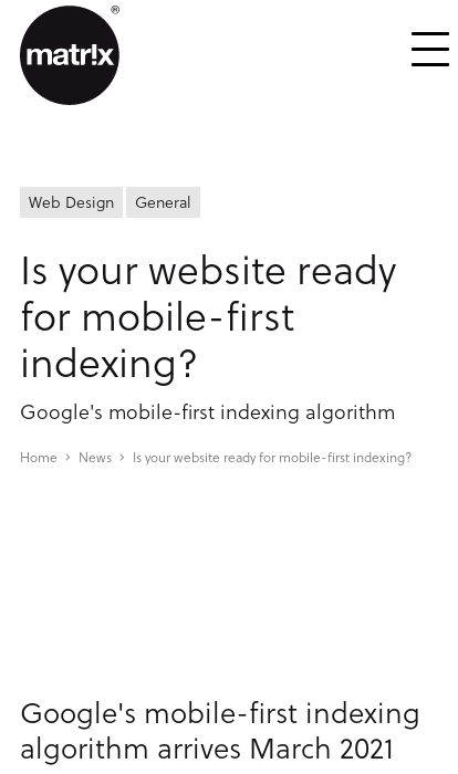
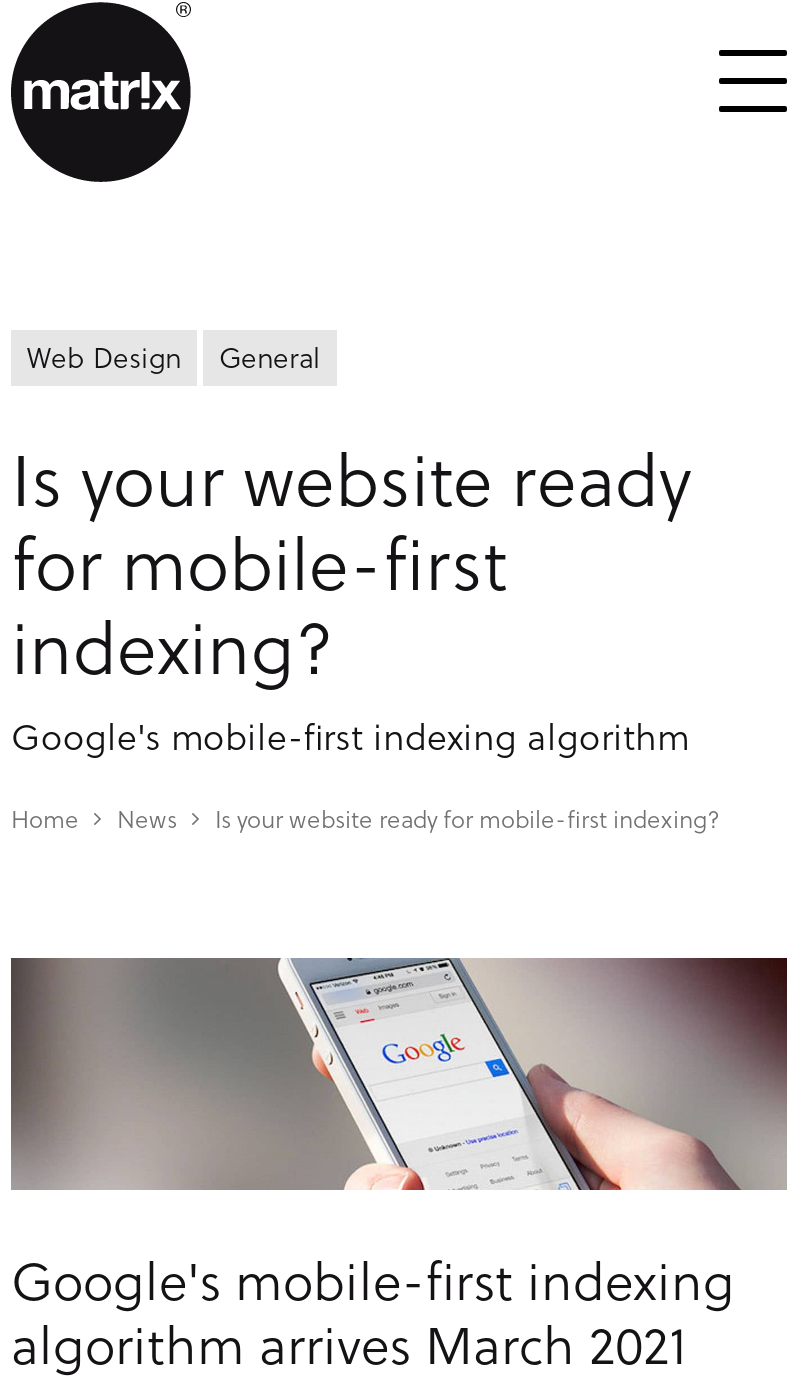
+ [image]
